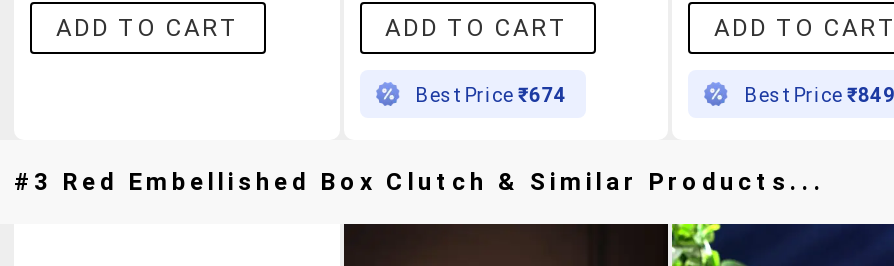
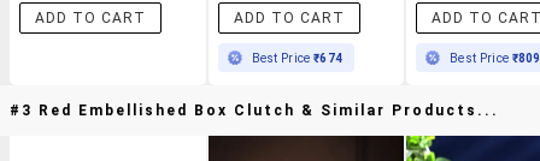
- Best Price ₹849
+ Best Price ₹809
